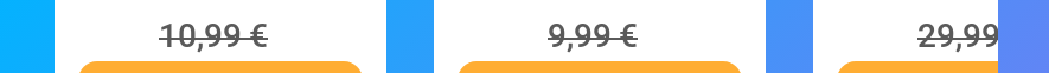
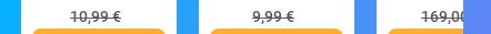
- 29,99 €
+ 169,00 €
